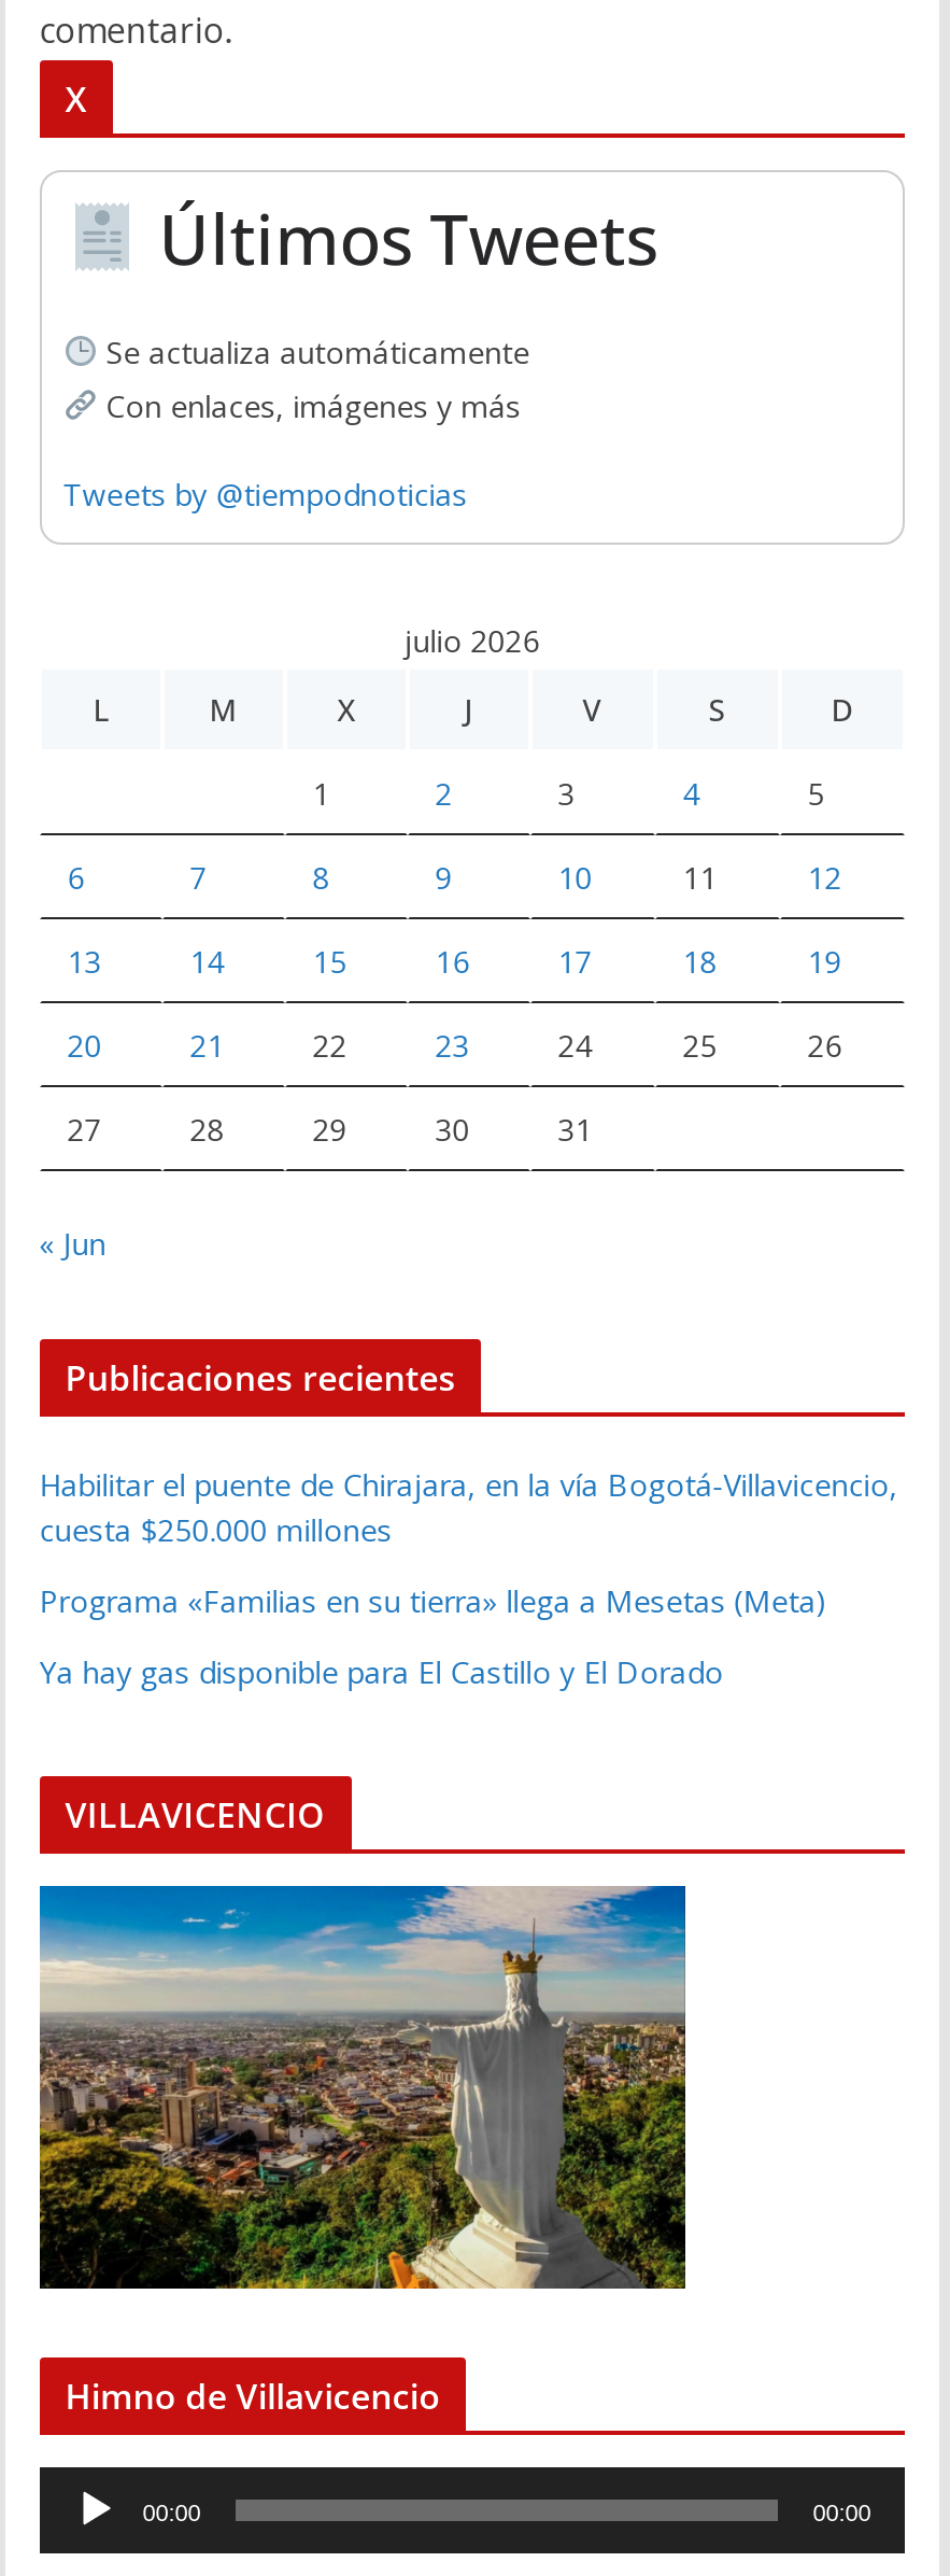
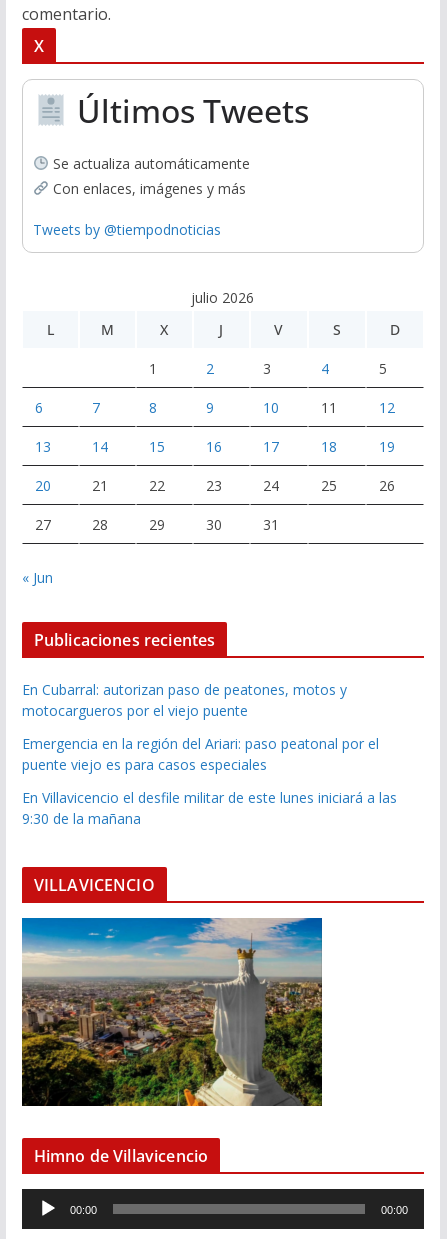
- Habilitar el puente de Chirajara, en la vía Bogotá-Villavicencio,
- cuesta $250.000 millones
+ En Cubarral: autorizan paso de peatones, motos y
+ motocargueros por el viejo puente

- Programa «Familias en su tierra» llega a Mesetas (Meta)
+ Emergencia en la región del Ariari: paso peatonal por el
+ puente viejo es para casos especiales

- Ya hay gas disponible para El Castillo y El Dorado
+ En Villavicencio el desfile militar de este lunes iniciará a las
+ 9:30 de la mañana
